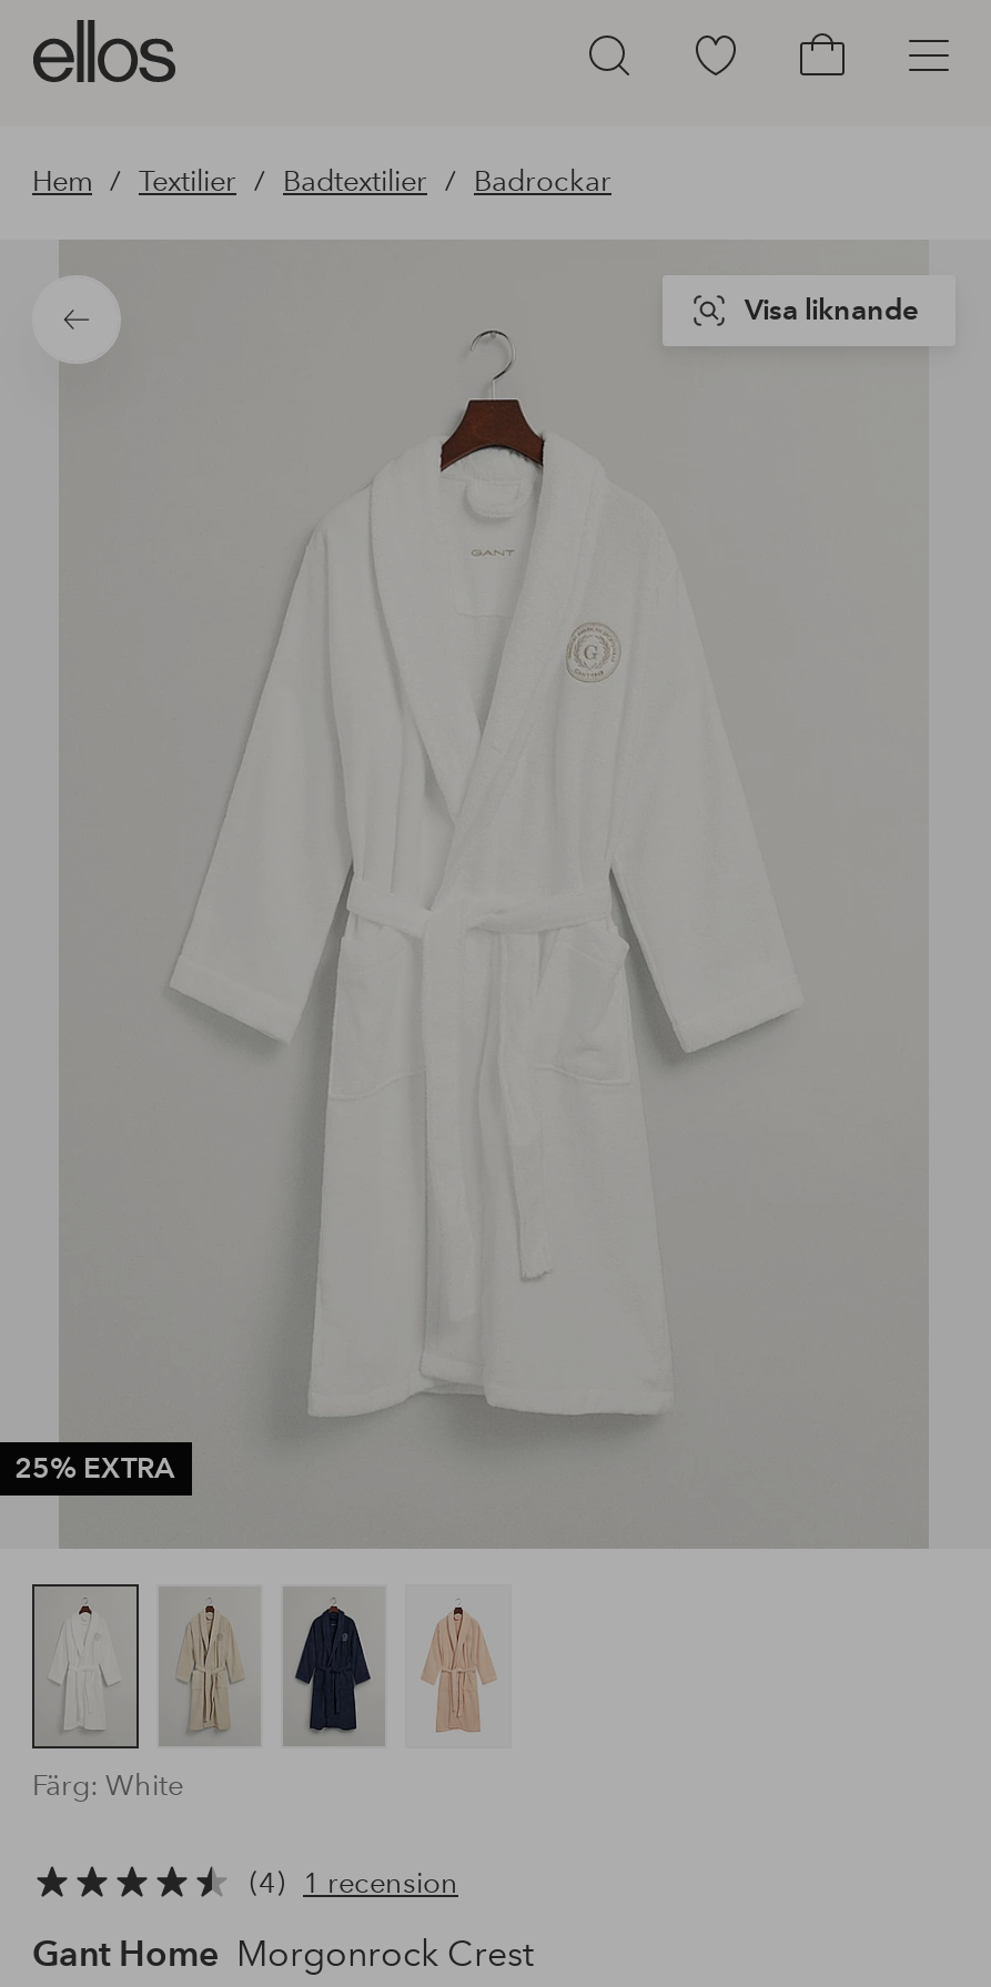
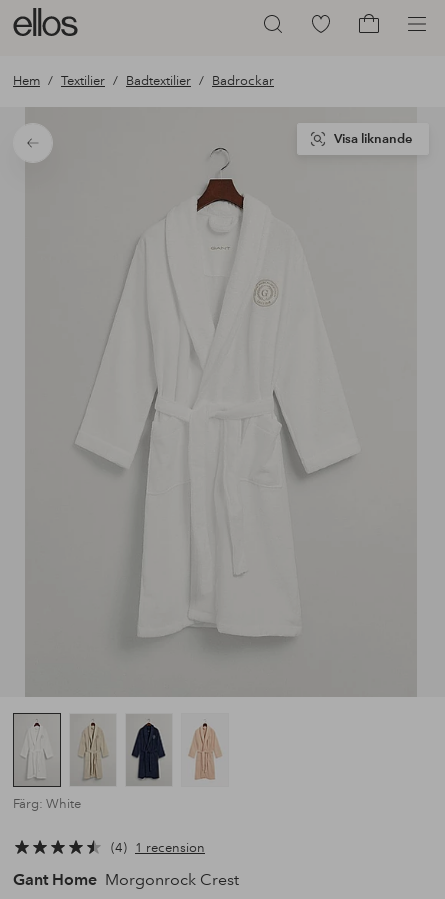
- 25% EXTRA
